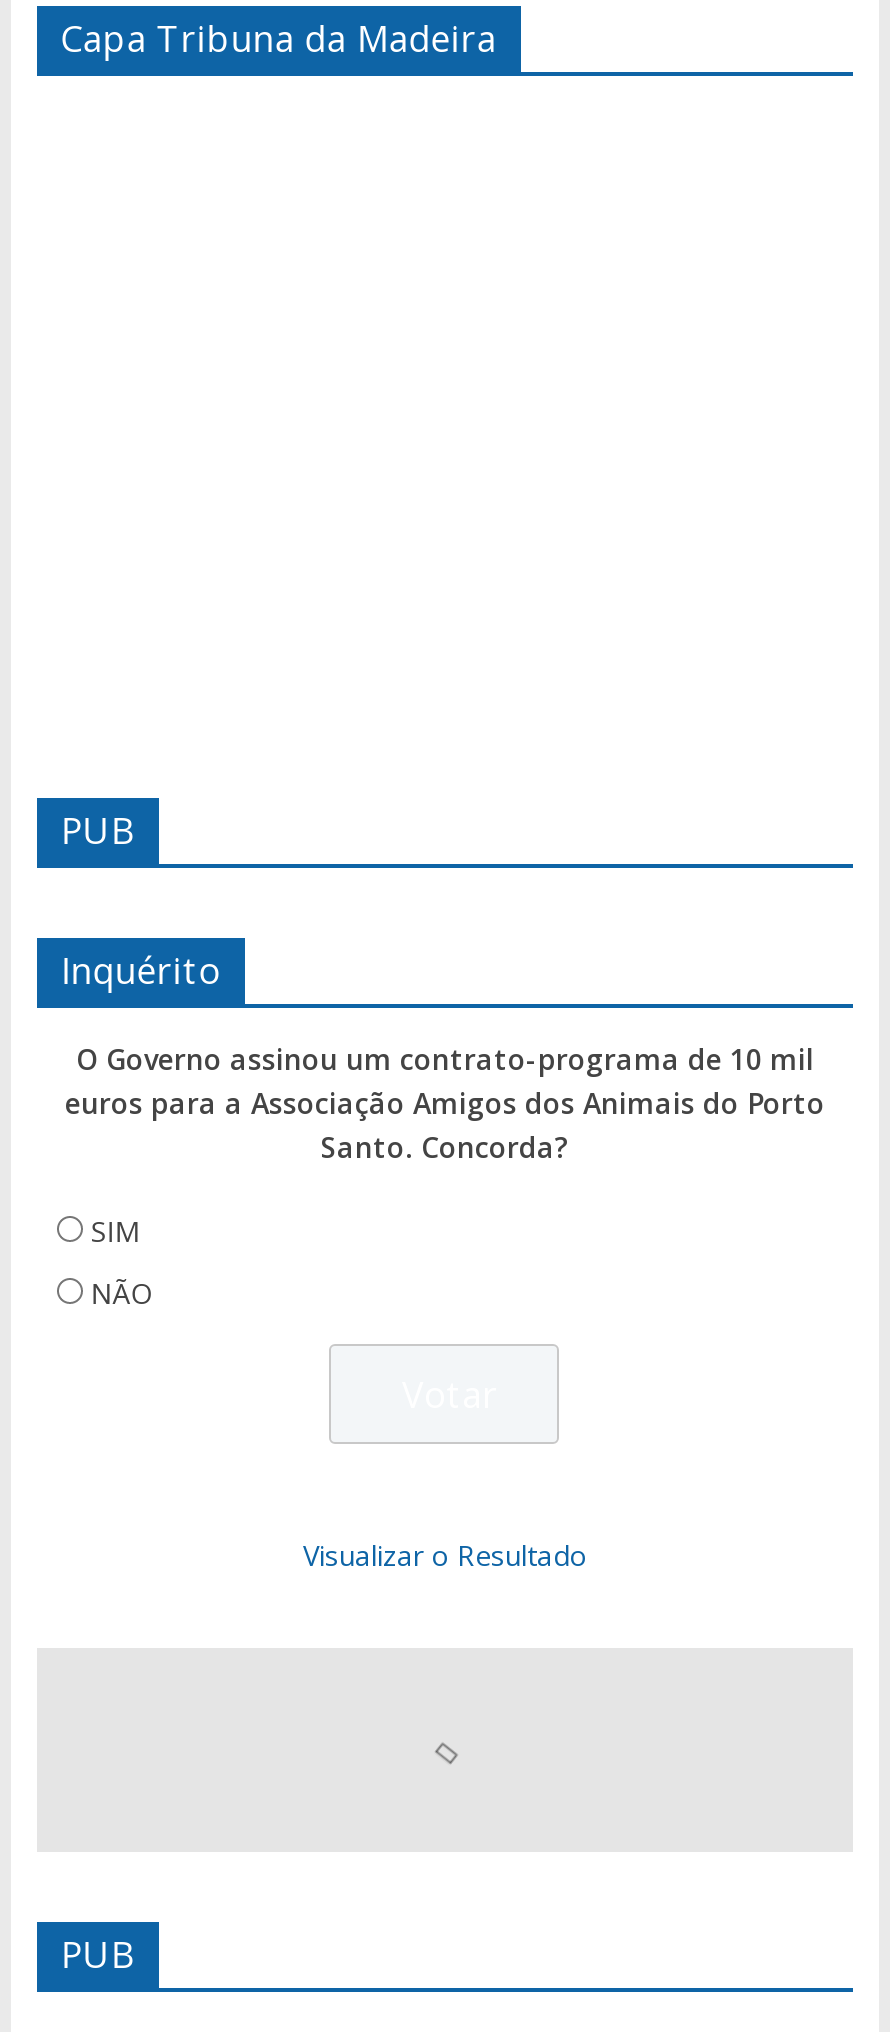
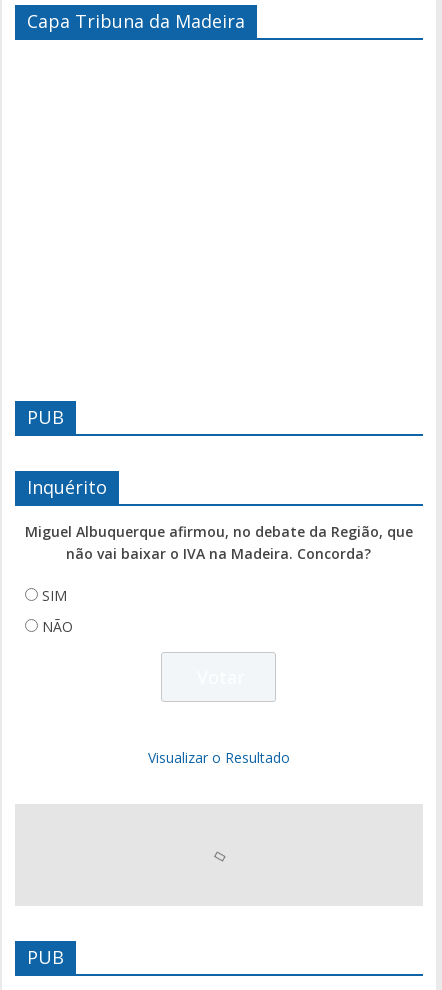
- O Governo assinou um contrato-programa de 10 mil
- euros para a Associação Amigos dos Animais do Porto
- Santo. Concorda?
+ Miguel Albuquerque afirmou, no debate da Região, que
+ não vai baixar o IVA na Madeira. Concorda?
